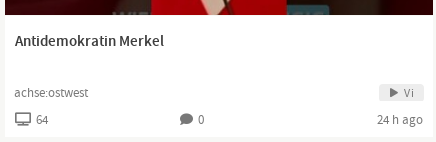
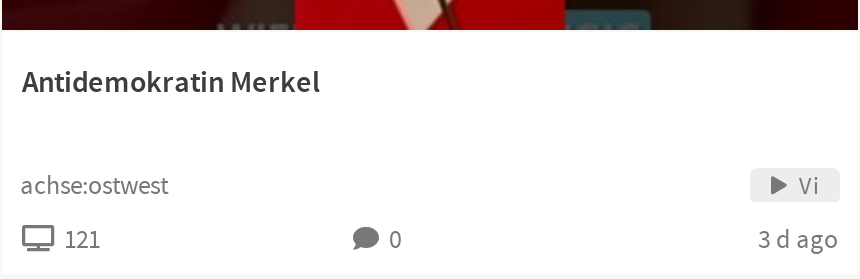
- 64
+ 121

- 24 h ago
+ 3 d ago
